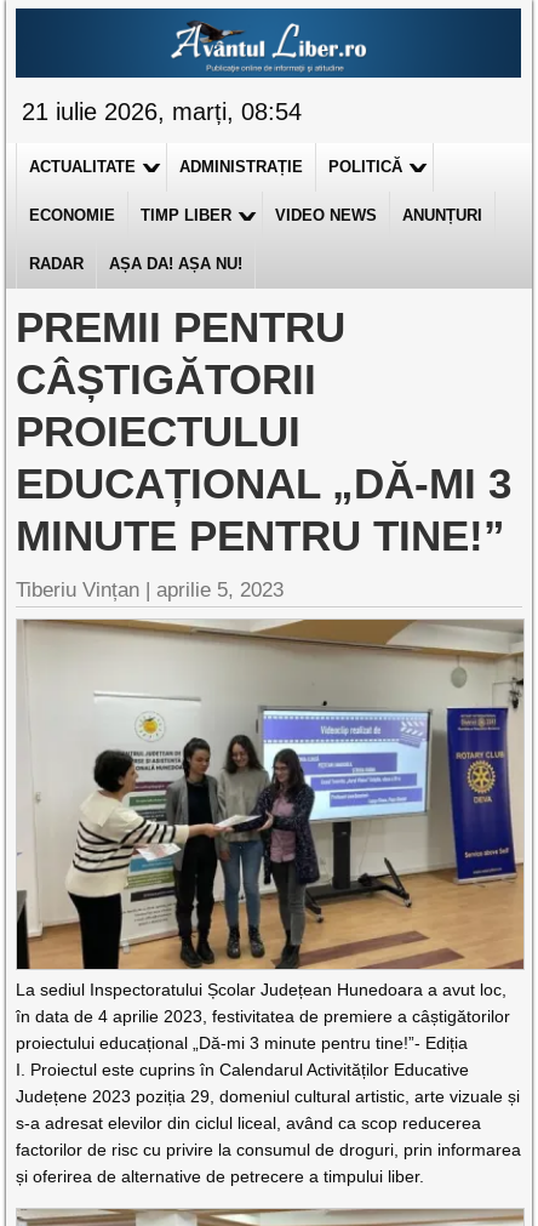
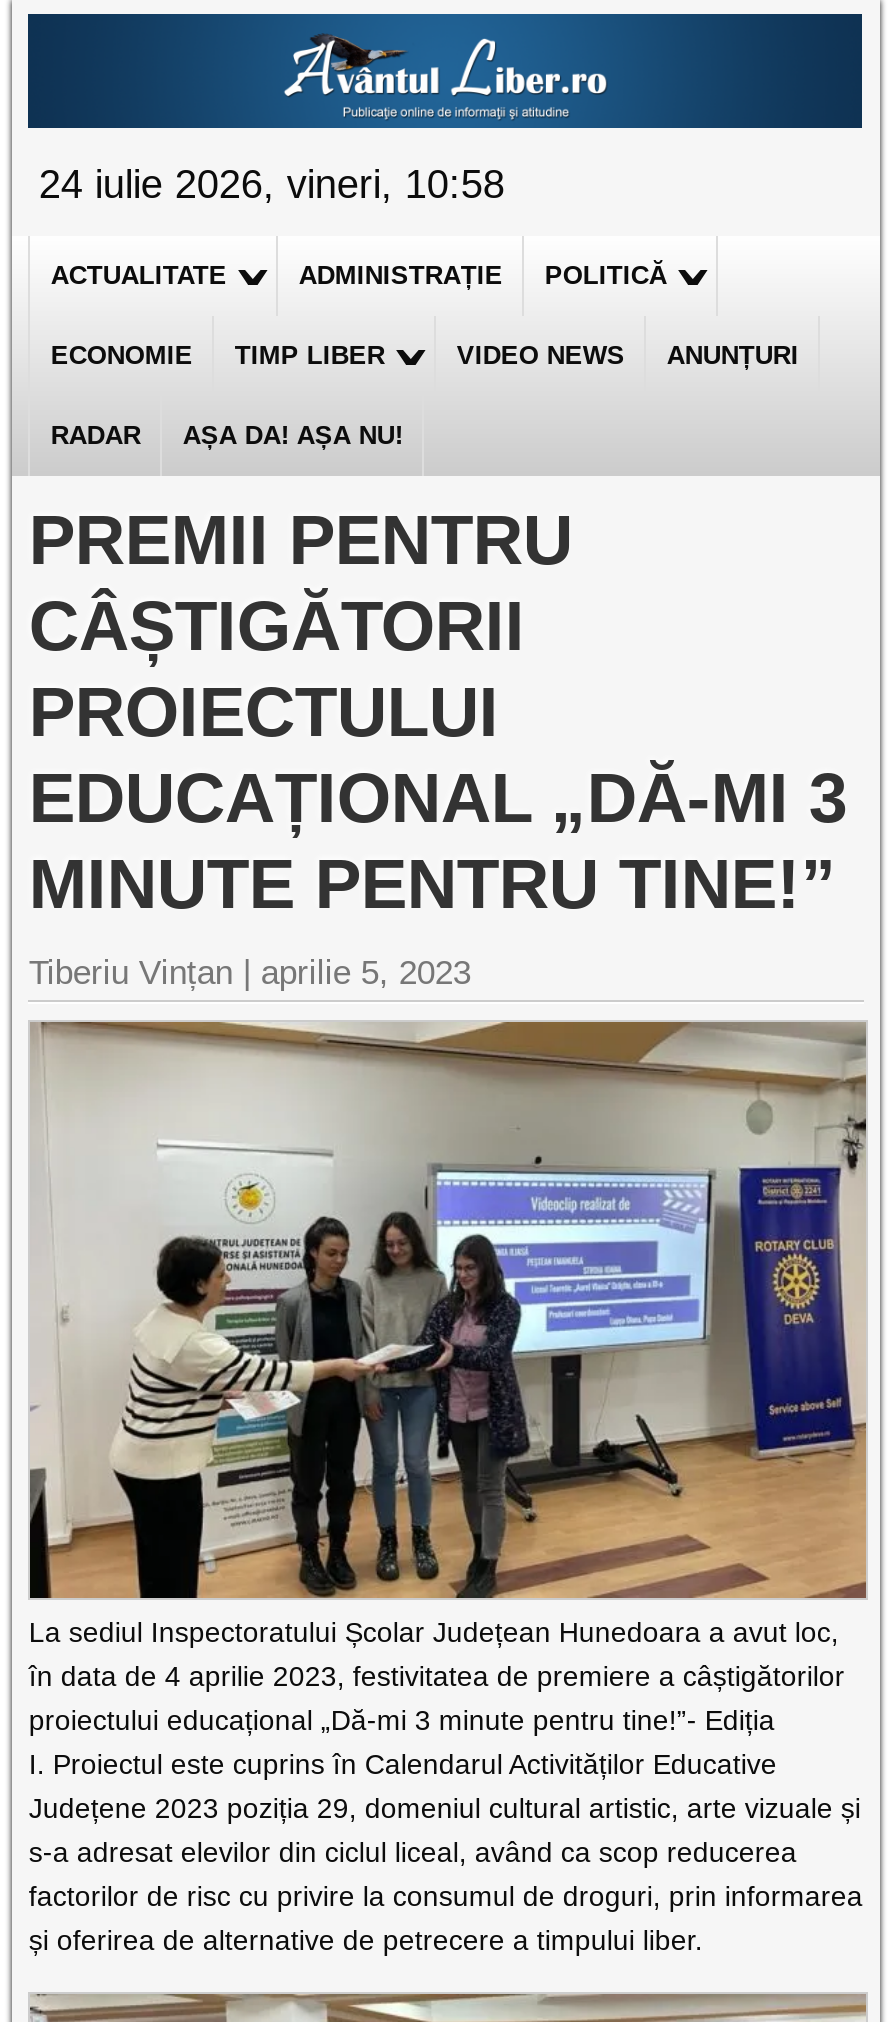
- 21 iulie 2026, marți, 08:54
+ 24 iulie 2026, vineri, 10:58
